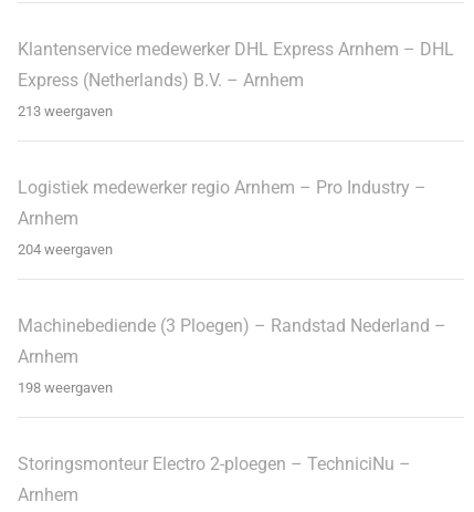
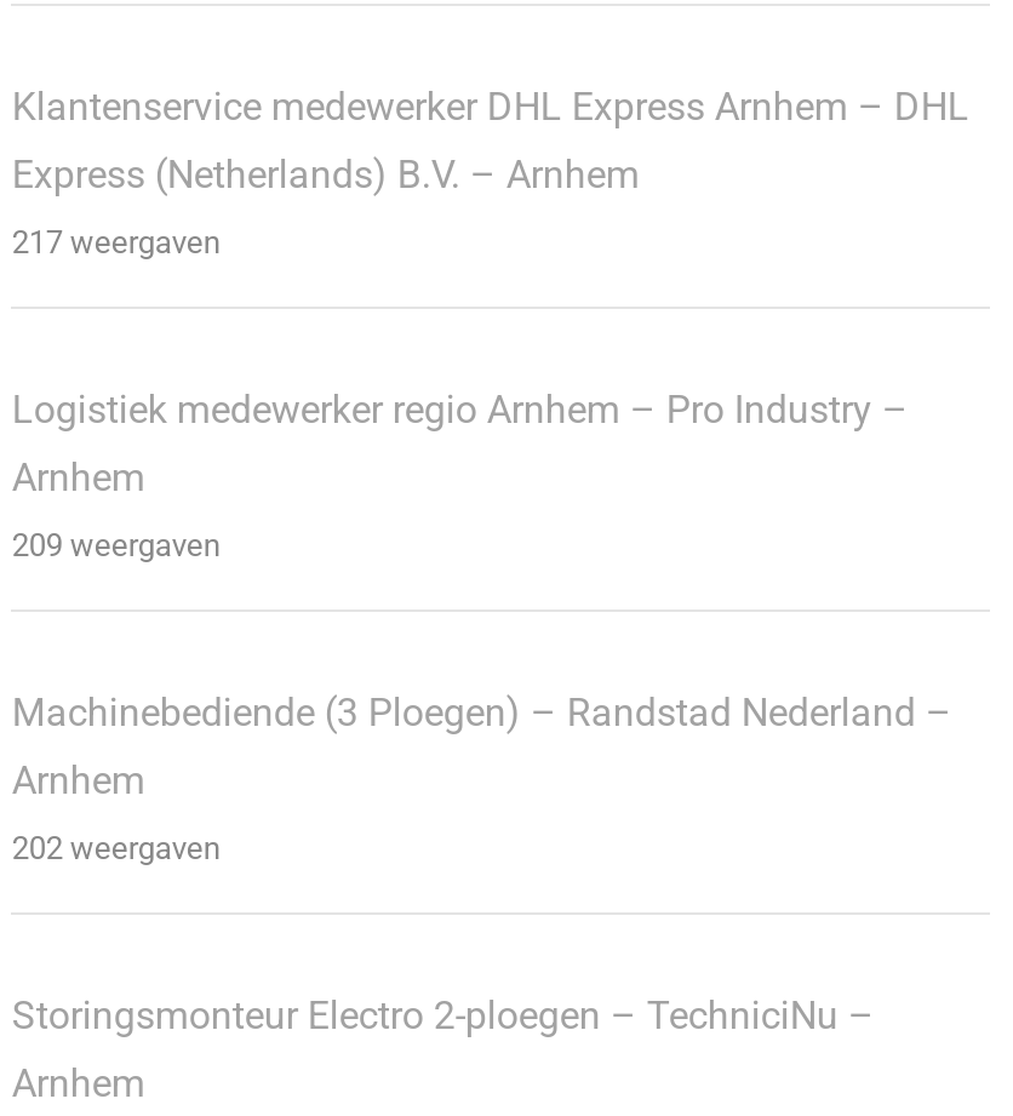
- 213 weergaven
+ 217 weergaven

- 204 weergaven
+ 209 weergaven

- 198 weergaven
+ 202 weergaven
